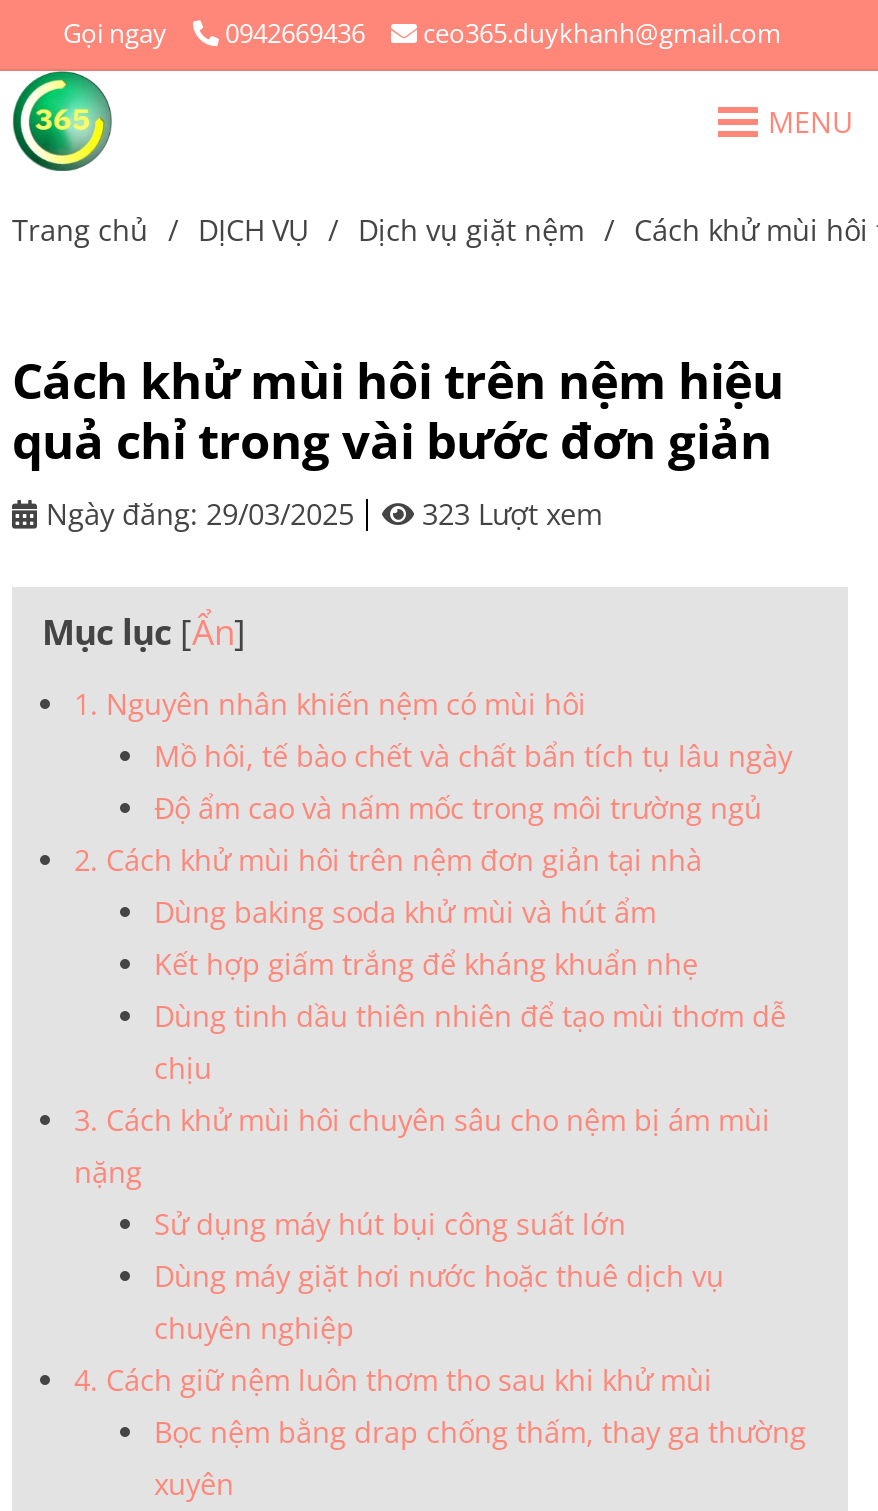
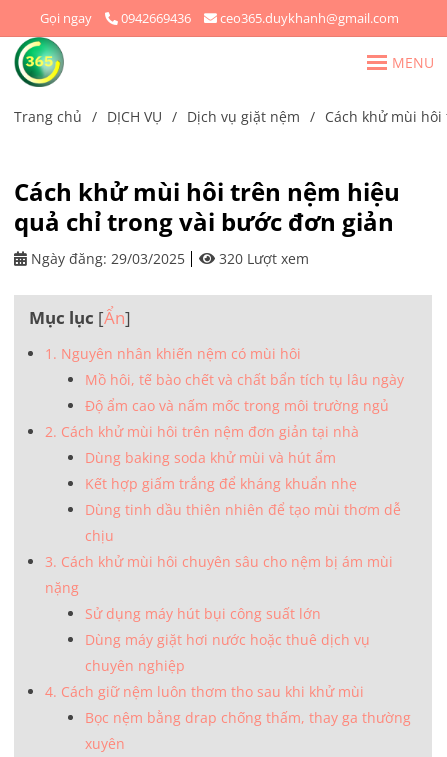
- Ngày đăng: 29/03/2025 323 Lượt xem
+ Ngày đăng: 29/03/2025 320 Lượt xem
